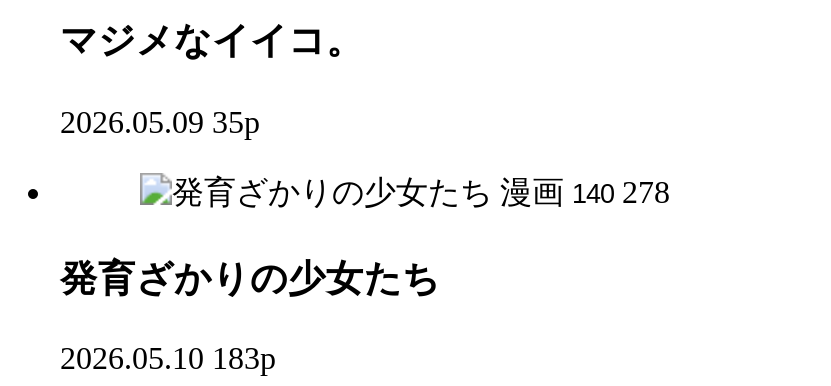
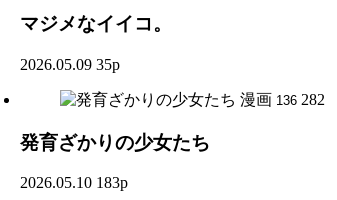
- 漫画 140 278
+ 漫画 136 282
